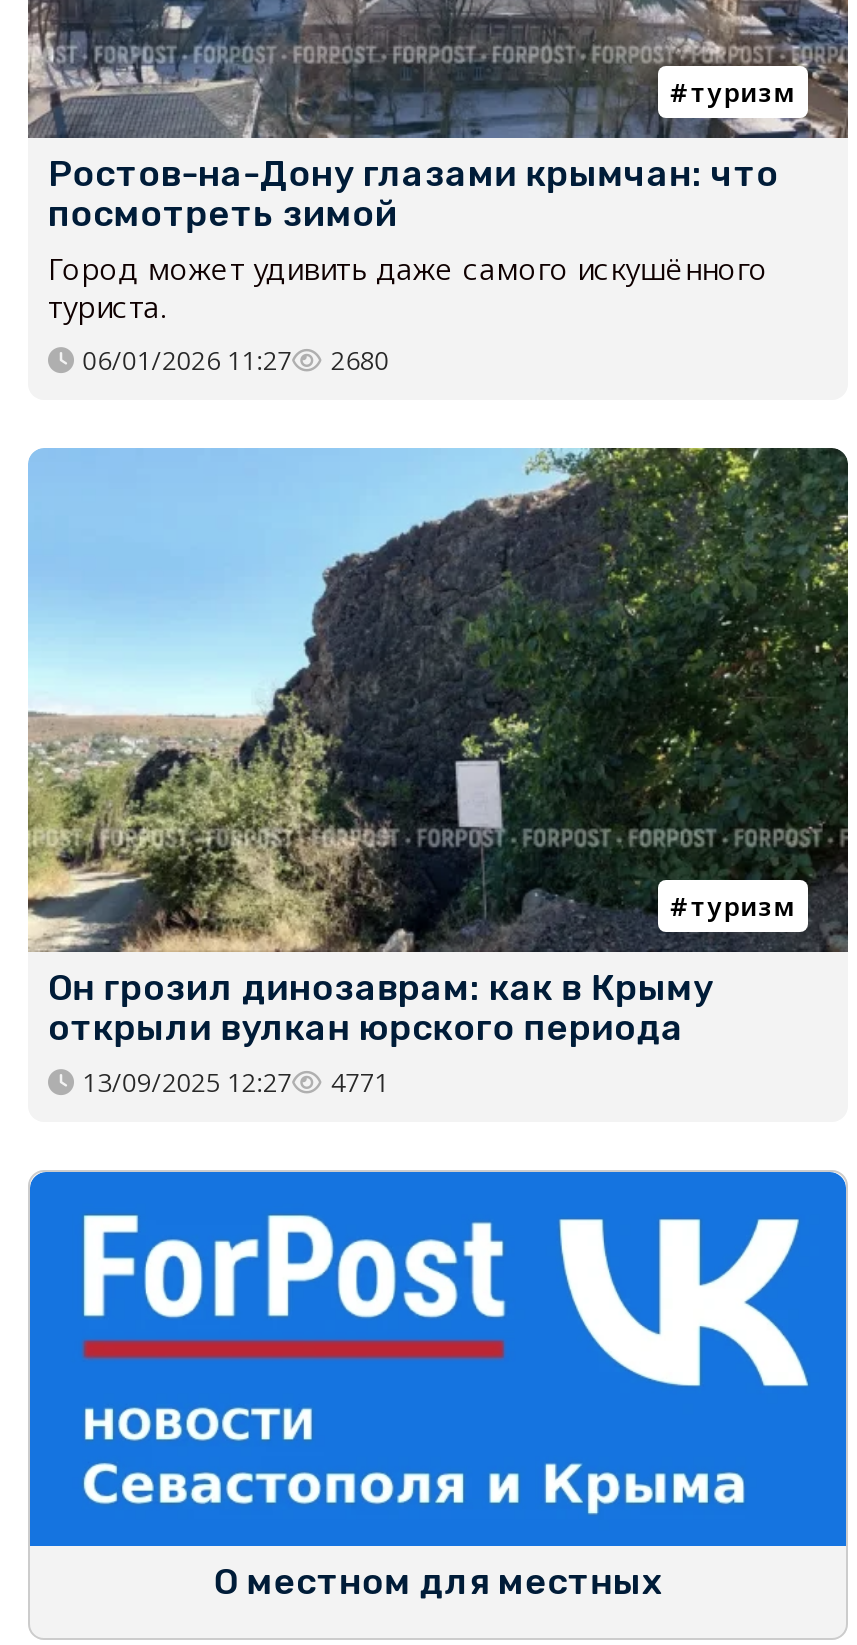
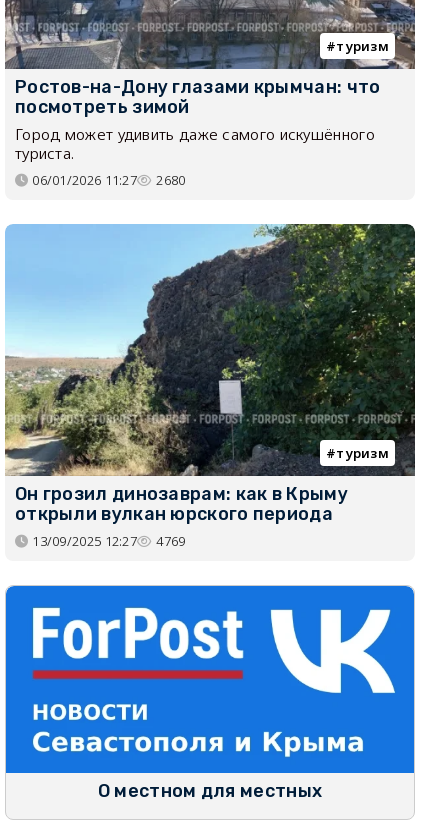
- 13/09/2025 12:27 4771
+ 13/09/2025 12:27 4769
